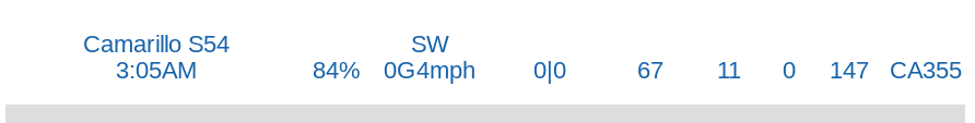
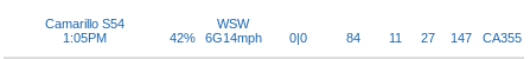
- SW
- 0G4mph
+ WSW
+ 6G14mph

- 3:05AM
- 84%
+ 1:05PM
+ 42%

- 67
+ 84

- 11 0 147 CA355
+ 11 27 147 CA355
